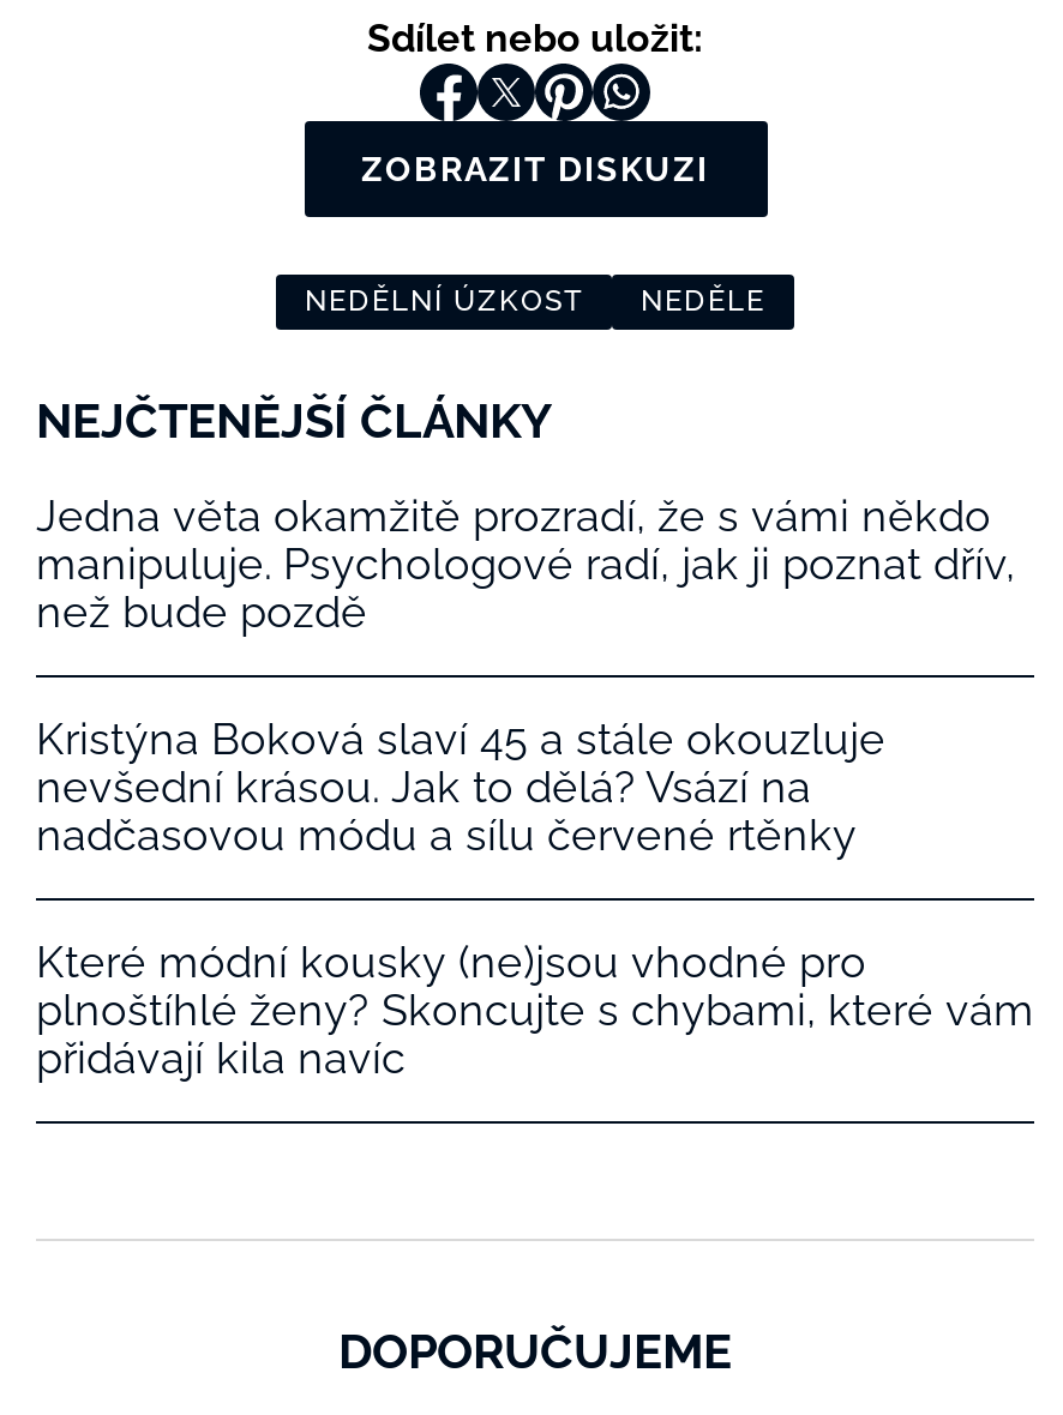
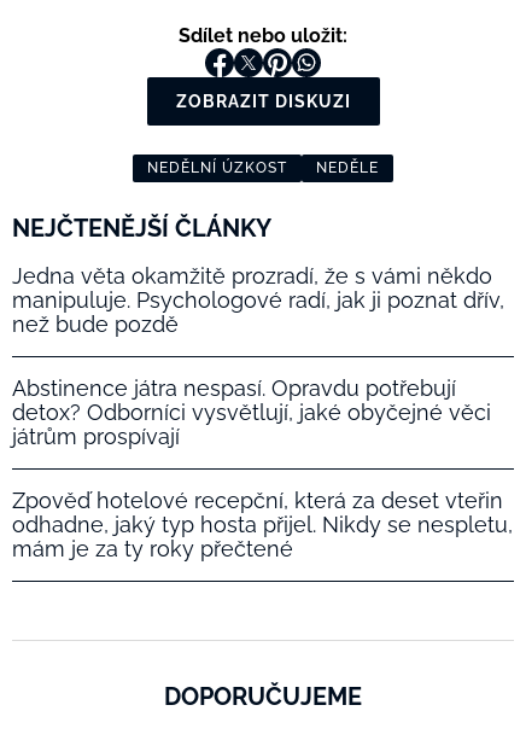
- Kristýna Boková slaví 45 a stále okouzluje
- nevšední krásou. Jak to dělá? Vsází na
- nadčasovou módu a sílu červené rtěnky
+ Abstinence játra nespasí. Opravdu potřebují
+ detox? Odborníci vysvětlují, jaké obyčejné věci
+ játrům prospívají

- Které módní kousky (ne)jsou vhodné pro
- plnoštíhlé ženy? Skoncujte s chybami, které vám
- přidávají kila navíc
+ Zpověď hotelové recepční, která za deset vteřin
+ odhadne, jaký typ hosta přijel. Nikdy se nespletu,
+ mám je za ty roky přečtené
